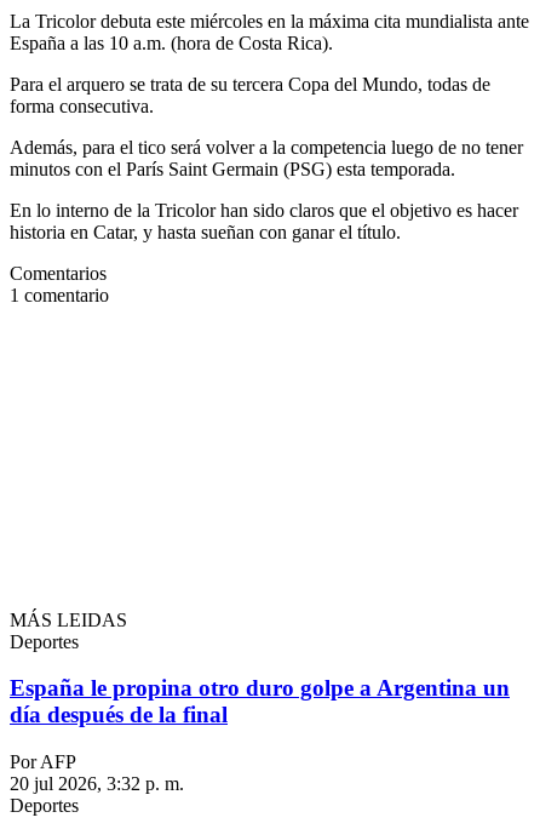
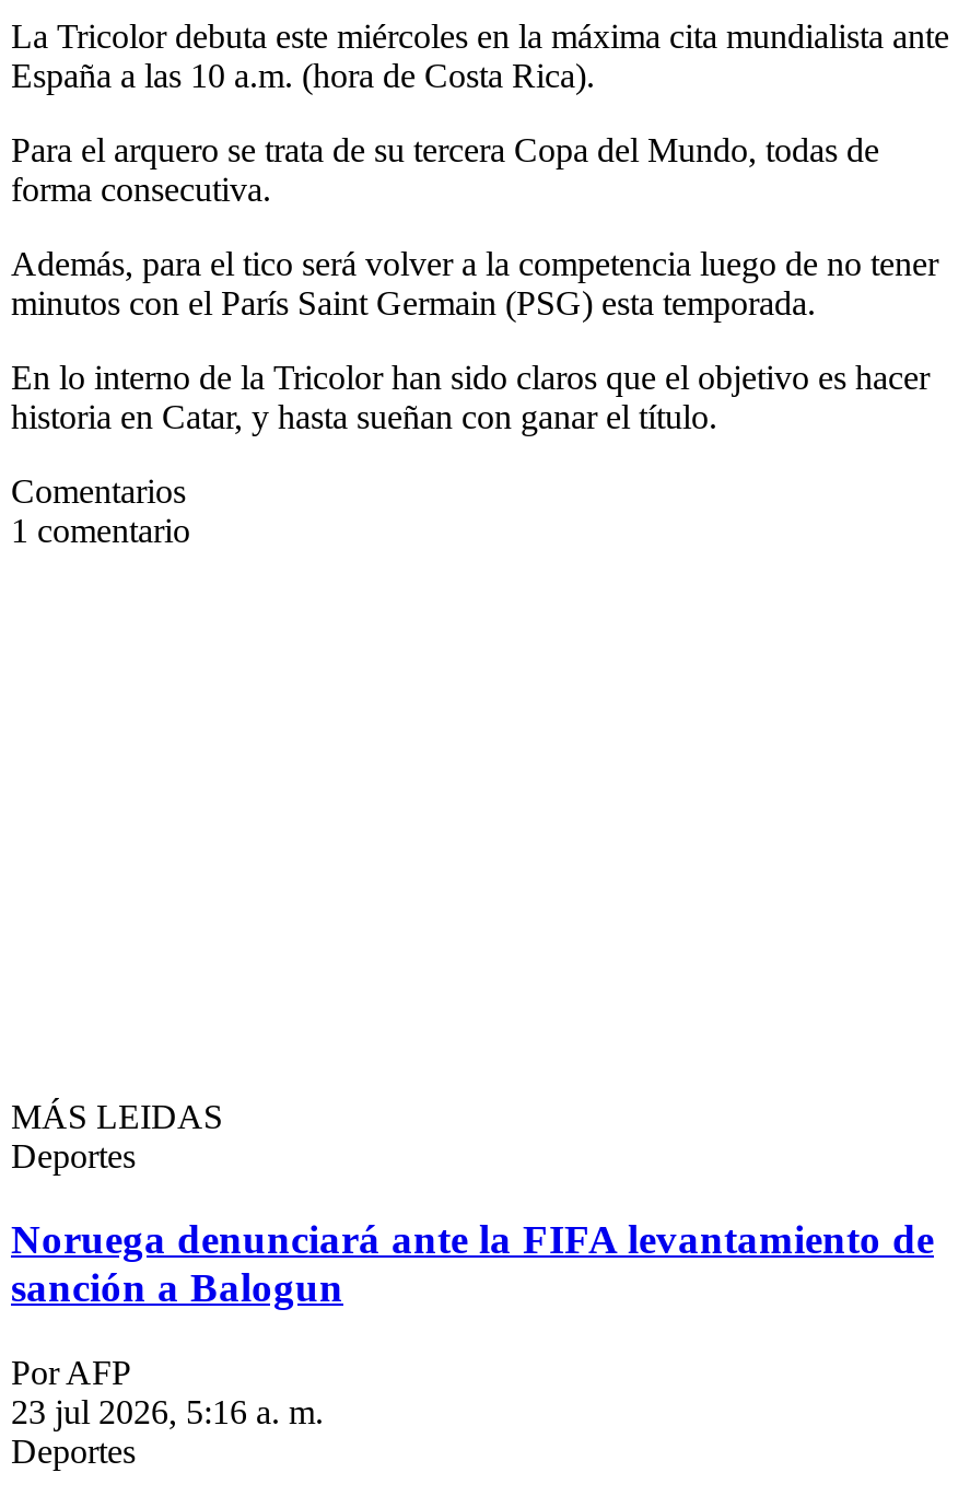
- España le propina otro duro golpe a Argentina un
- día después de la final
+ Noruega denunciará ante la FIFA levantamiento de
+ sanción a Balogun

- 20 jul 2026, 3:32 p. m.
+ 23 jul 2026, 5:16 a. m.
